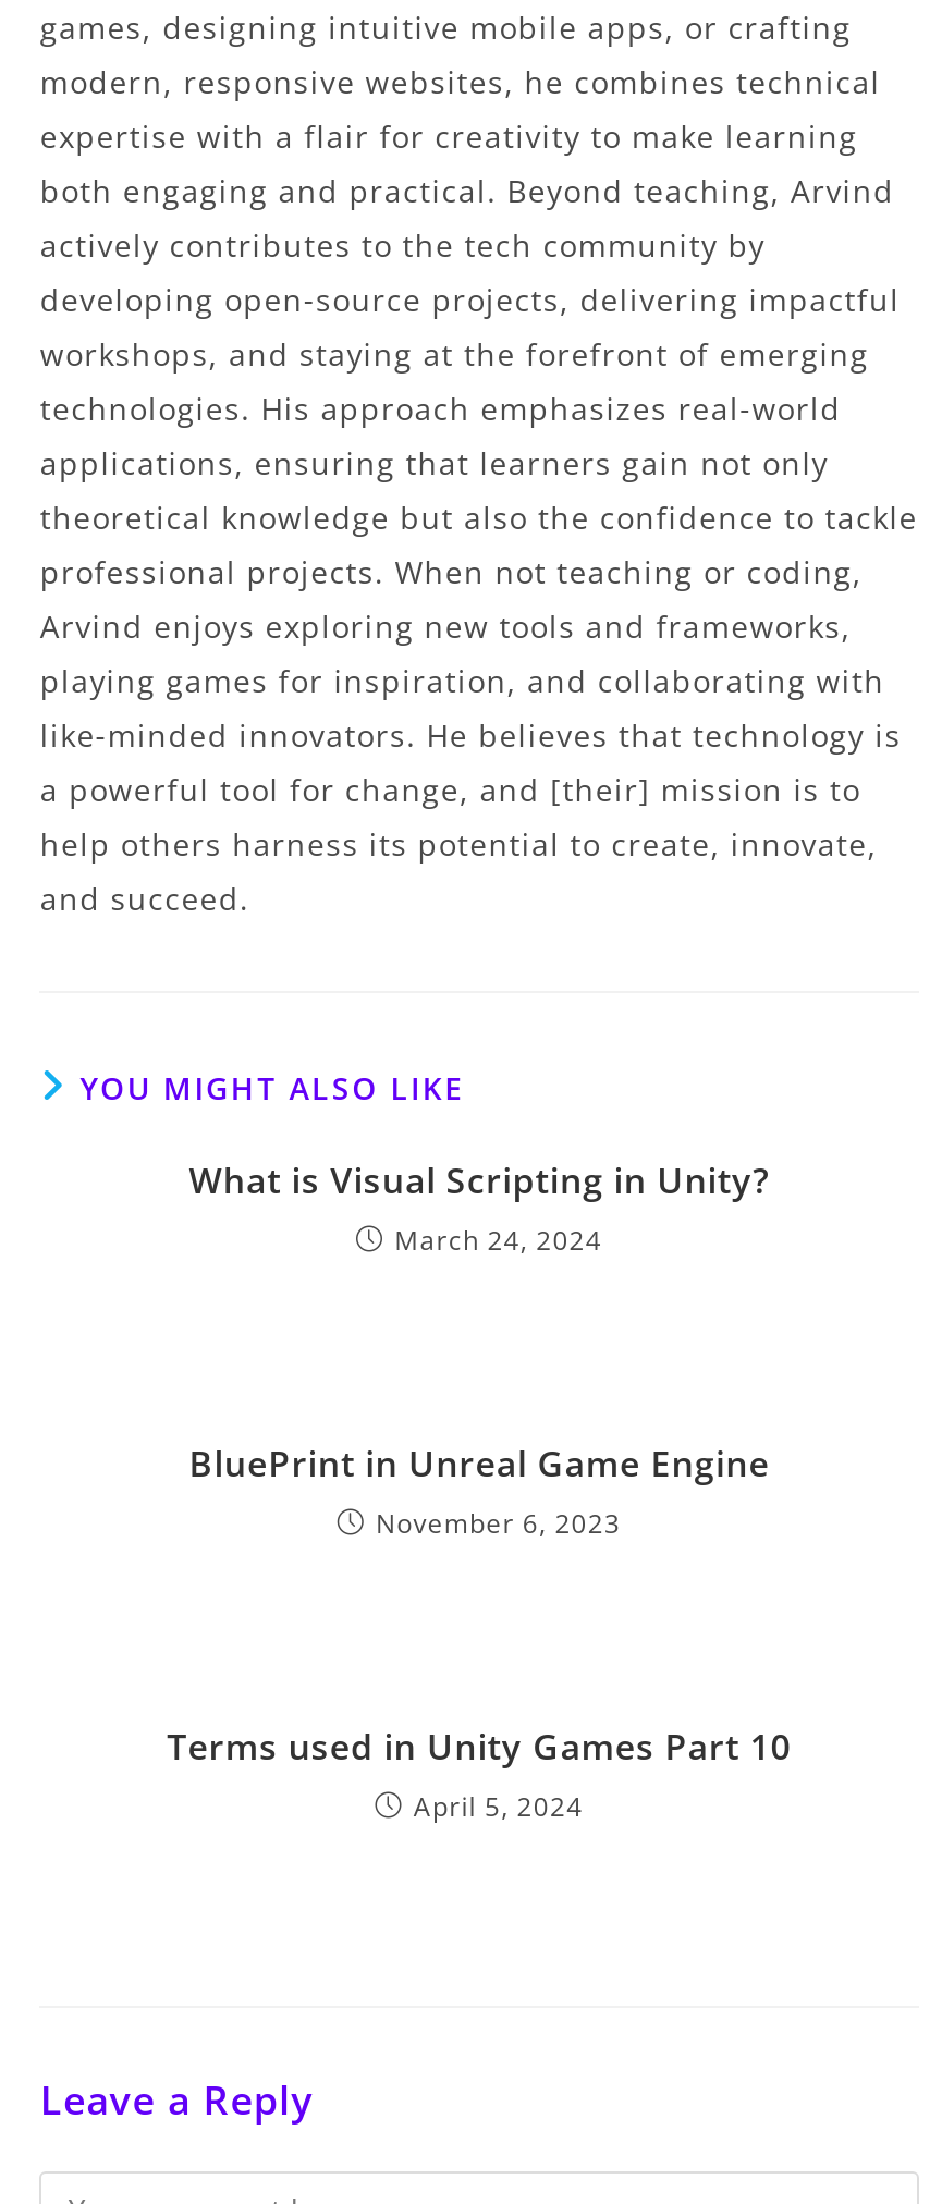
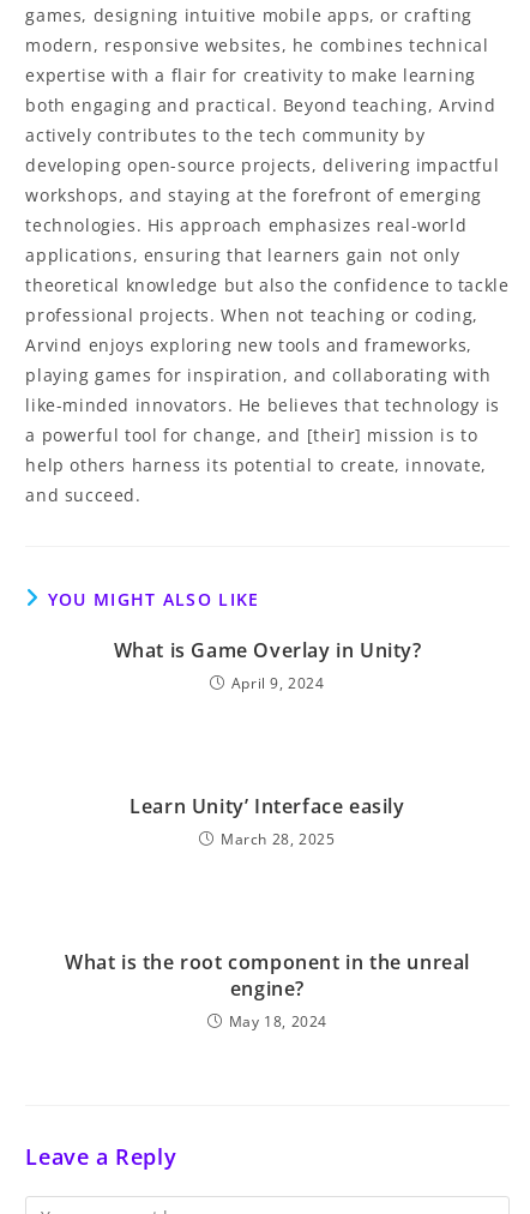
- What is Visual Scripting in Unity?
- March 24, 2024
+ What is Game Overlay in Unity?
+ April 9, 2024

- BluePrint in Unreal Game Engine
- November 6, 2023
+ Learn Unity’ Interface easily
+ March 28, 2025

- Terms used in Unity Games Part 10
- April 5, 2024
+ What is the root component in the unreal
+ engine?
+ May 18, 2024
